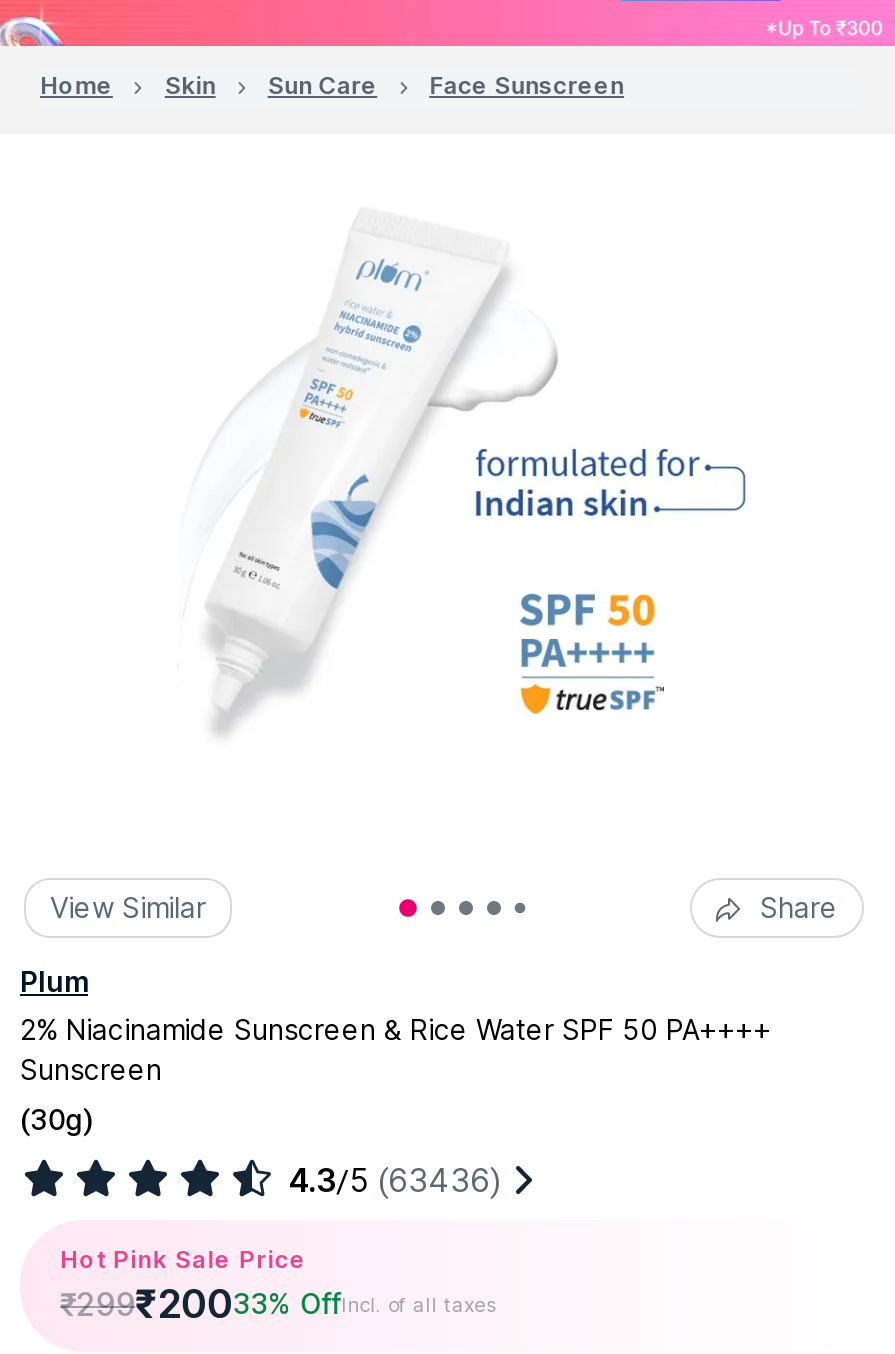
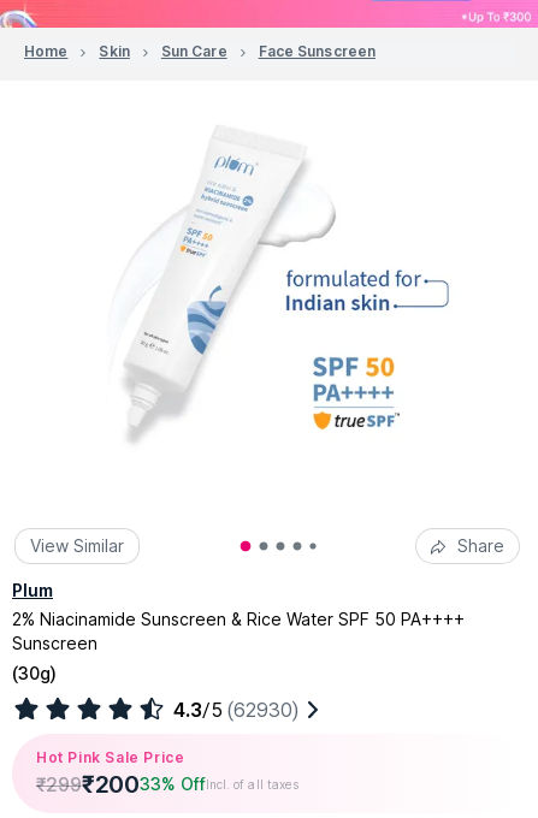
- 4.3/5 (63436)
+ 4.3/5 (62930)
